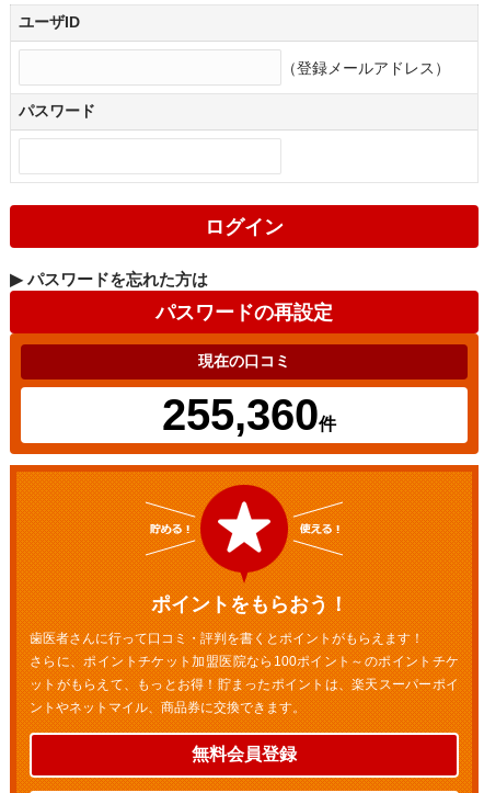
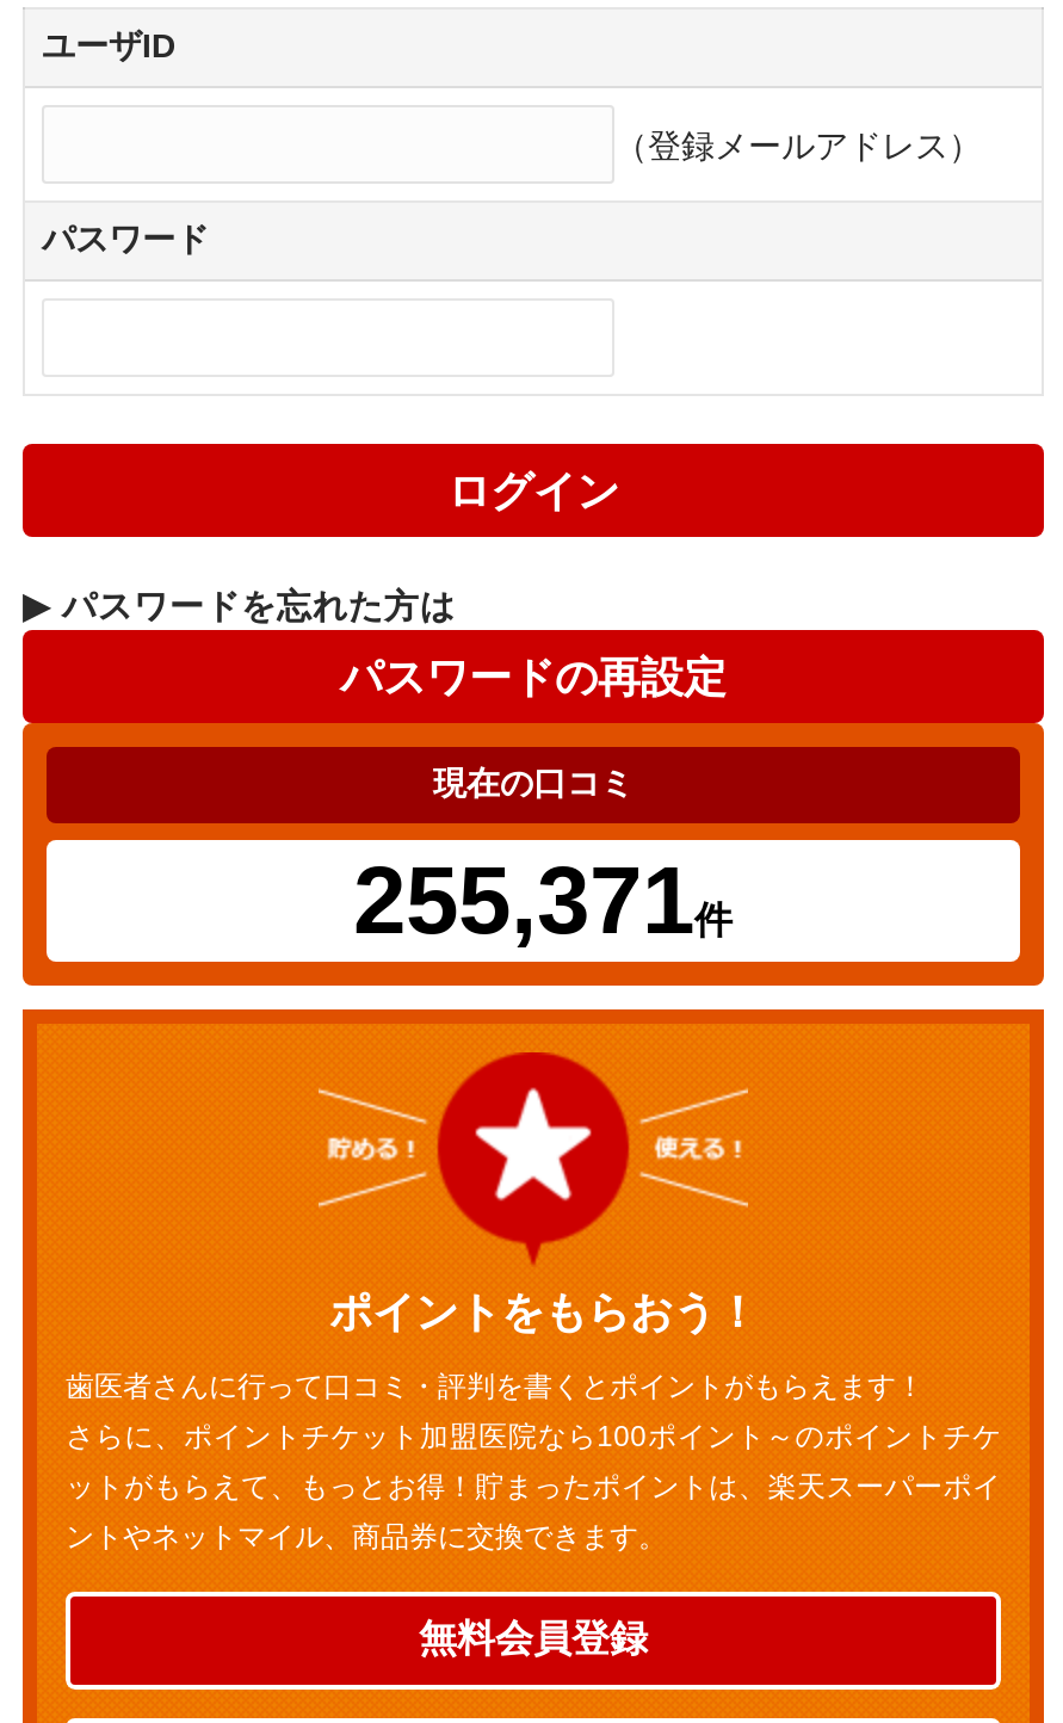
- 255,360件
+ 255,371件
